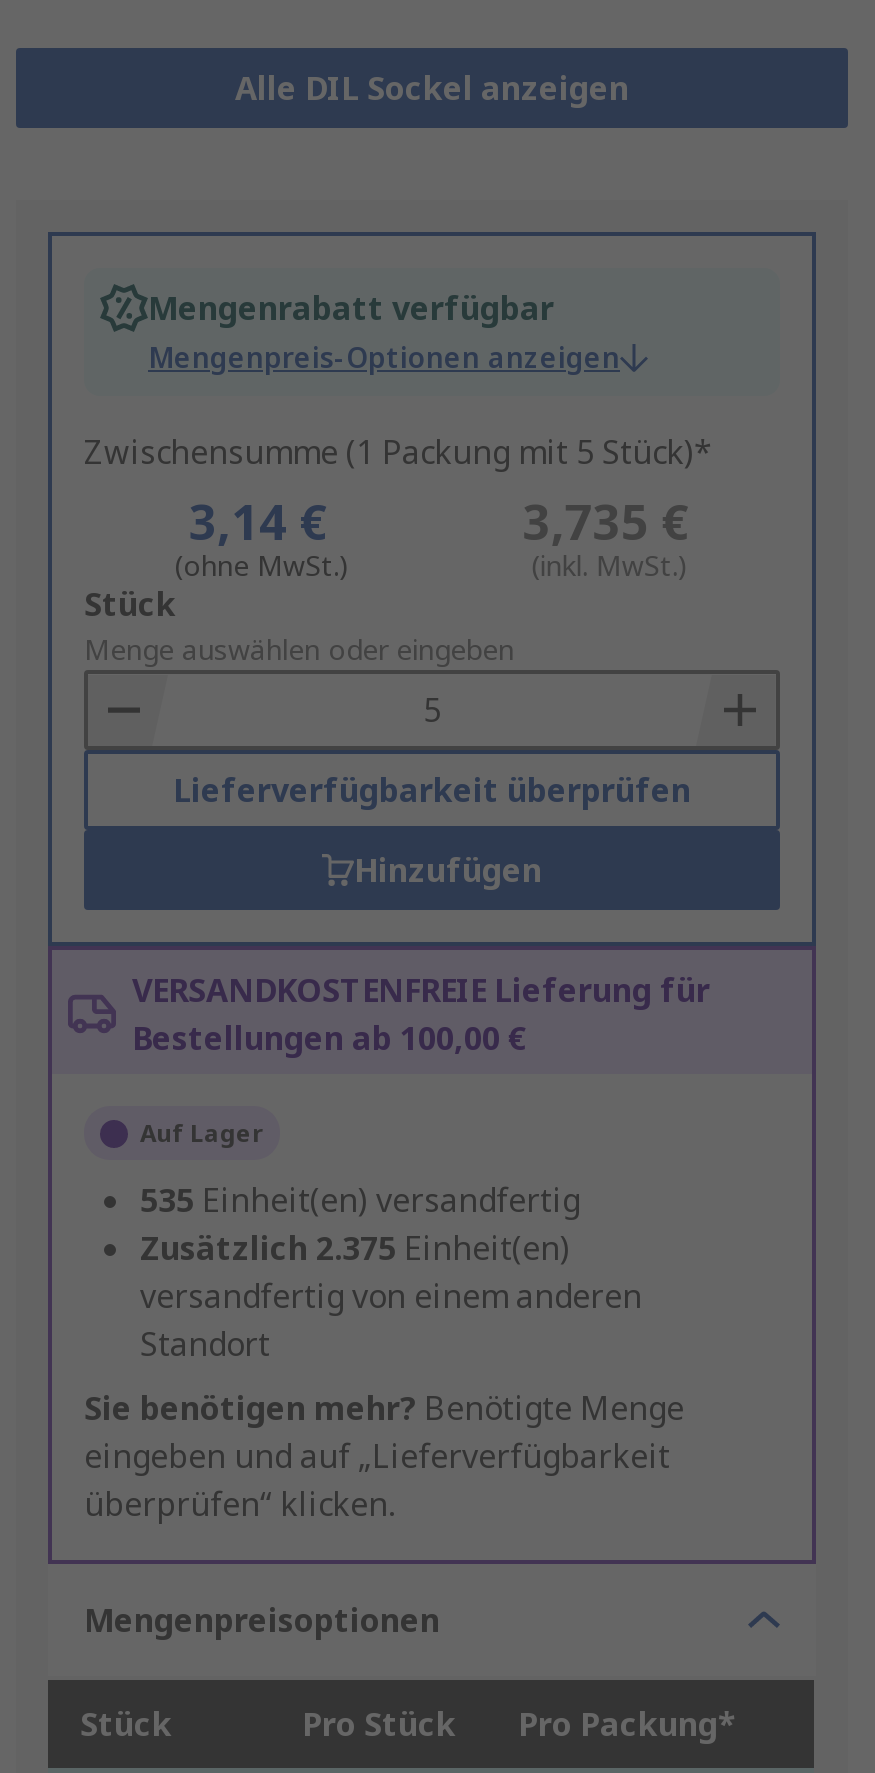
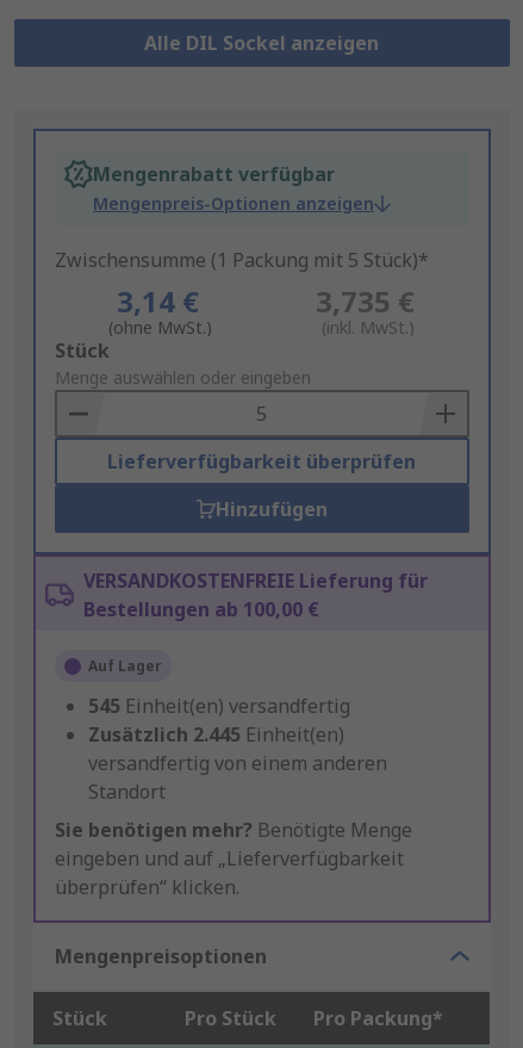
- 535 Einheit(en) versandfertig
+ 545 Einheit(en) versandfertig

- Zusätzlich 2.375 Einheit(en)
+ Zusätzlich 2.445 Einheit(en)
